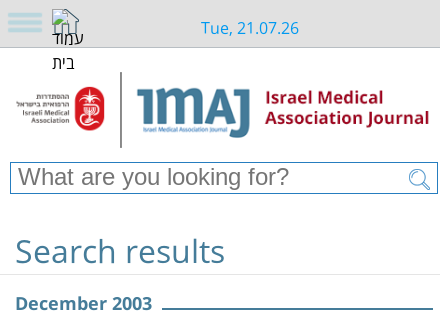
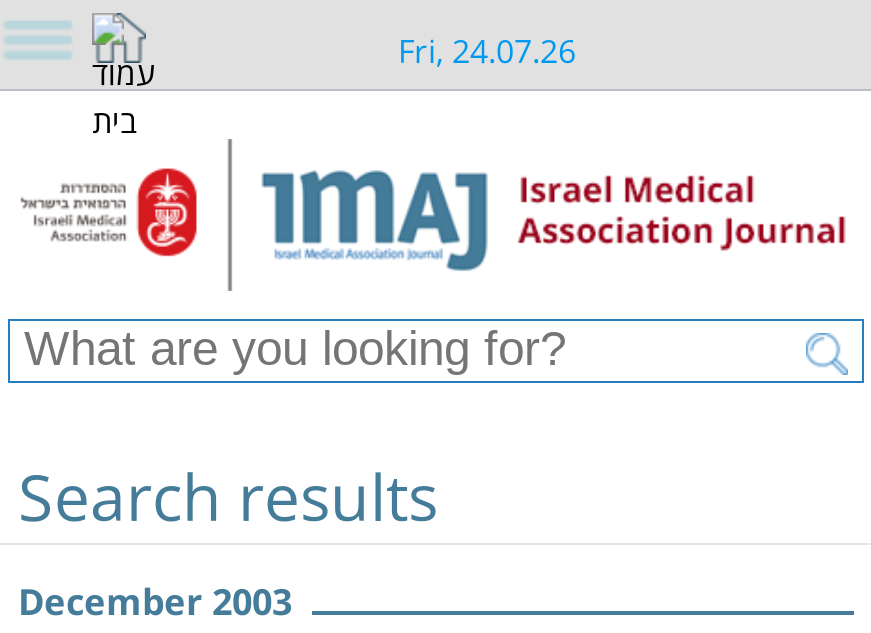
- Tue, 21.07.26
+ Fri, 24.07.26
